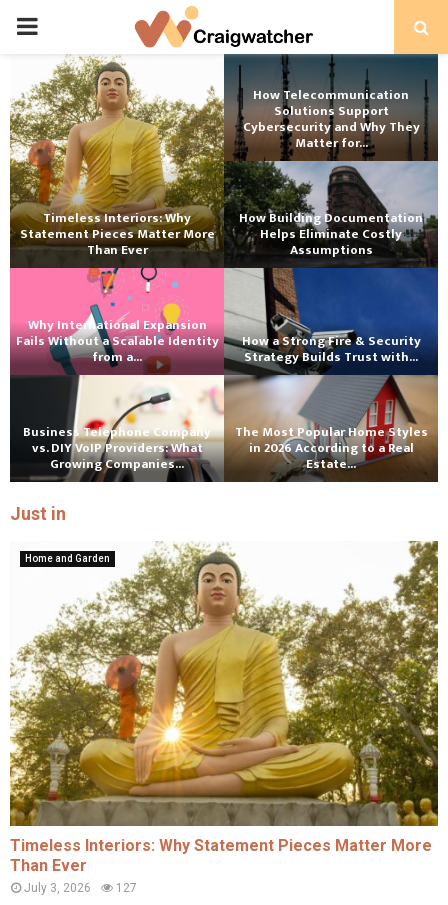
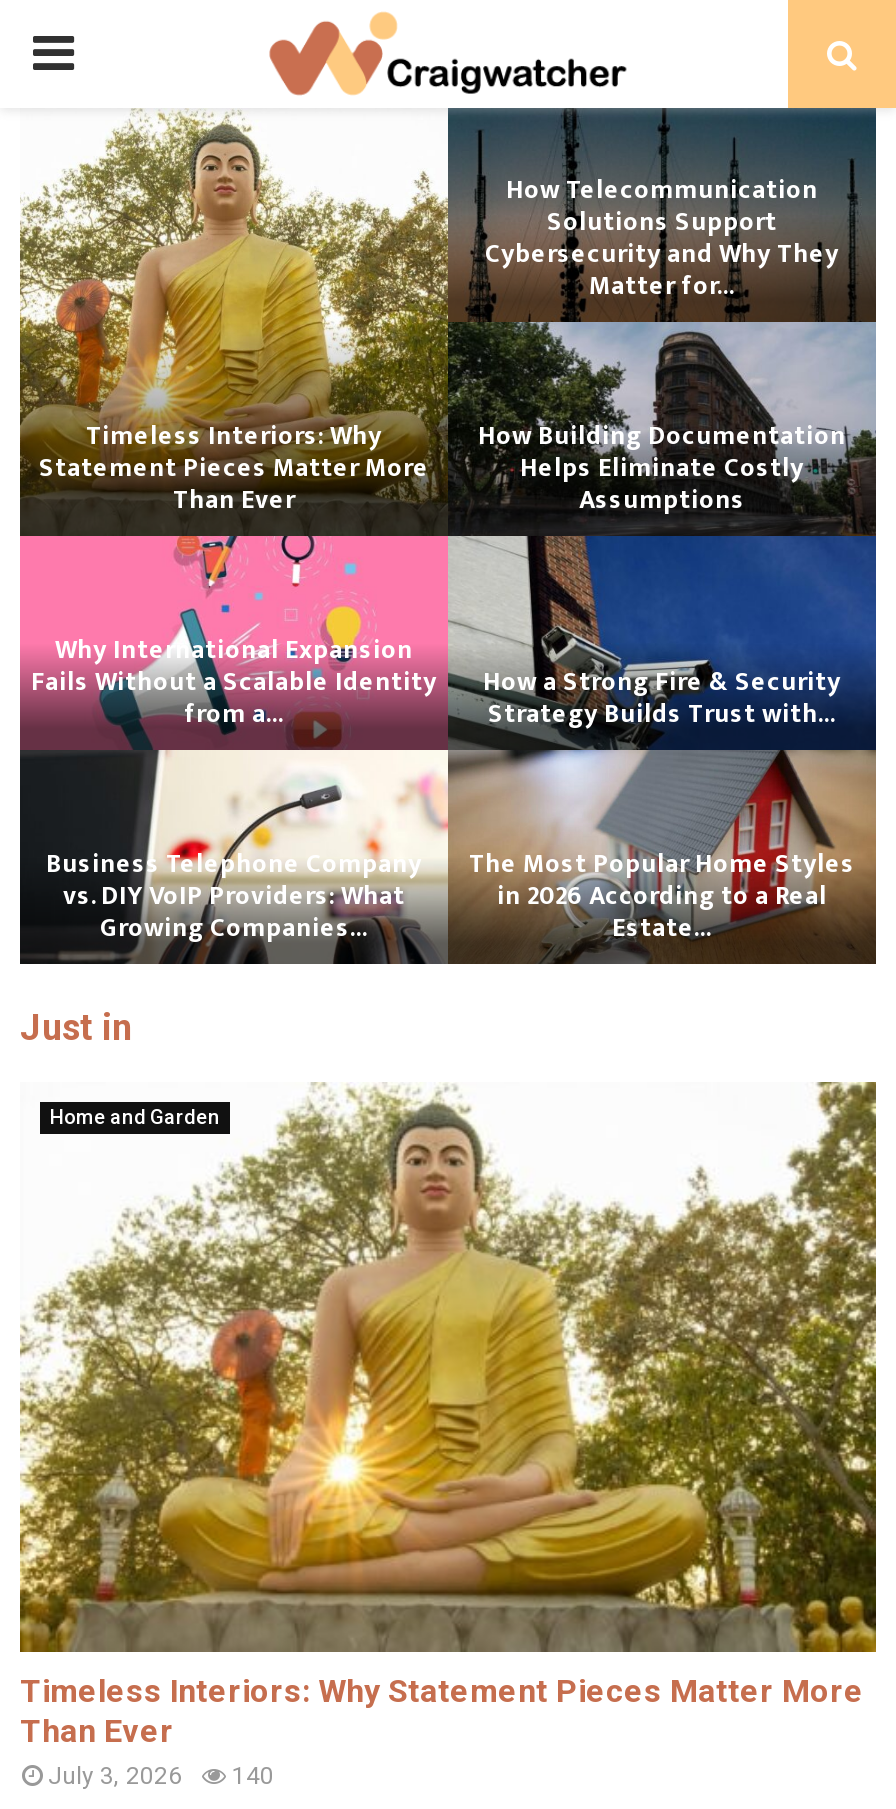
- July 3, 2026 127
+ July 3, 2026 140
